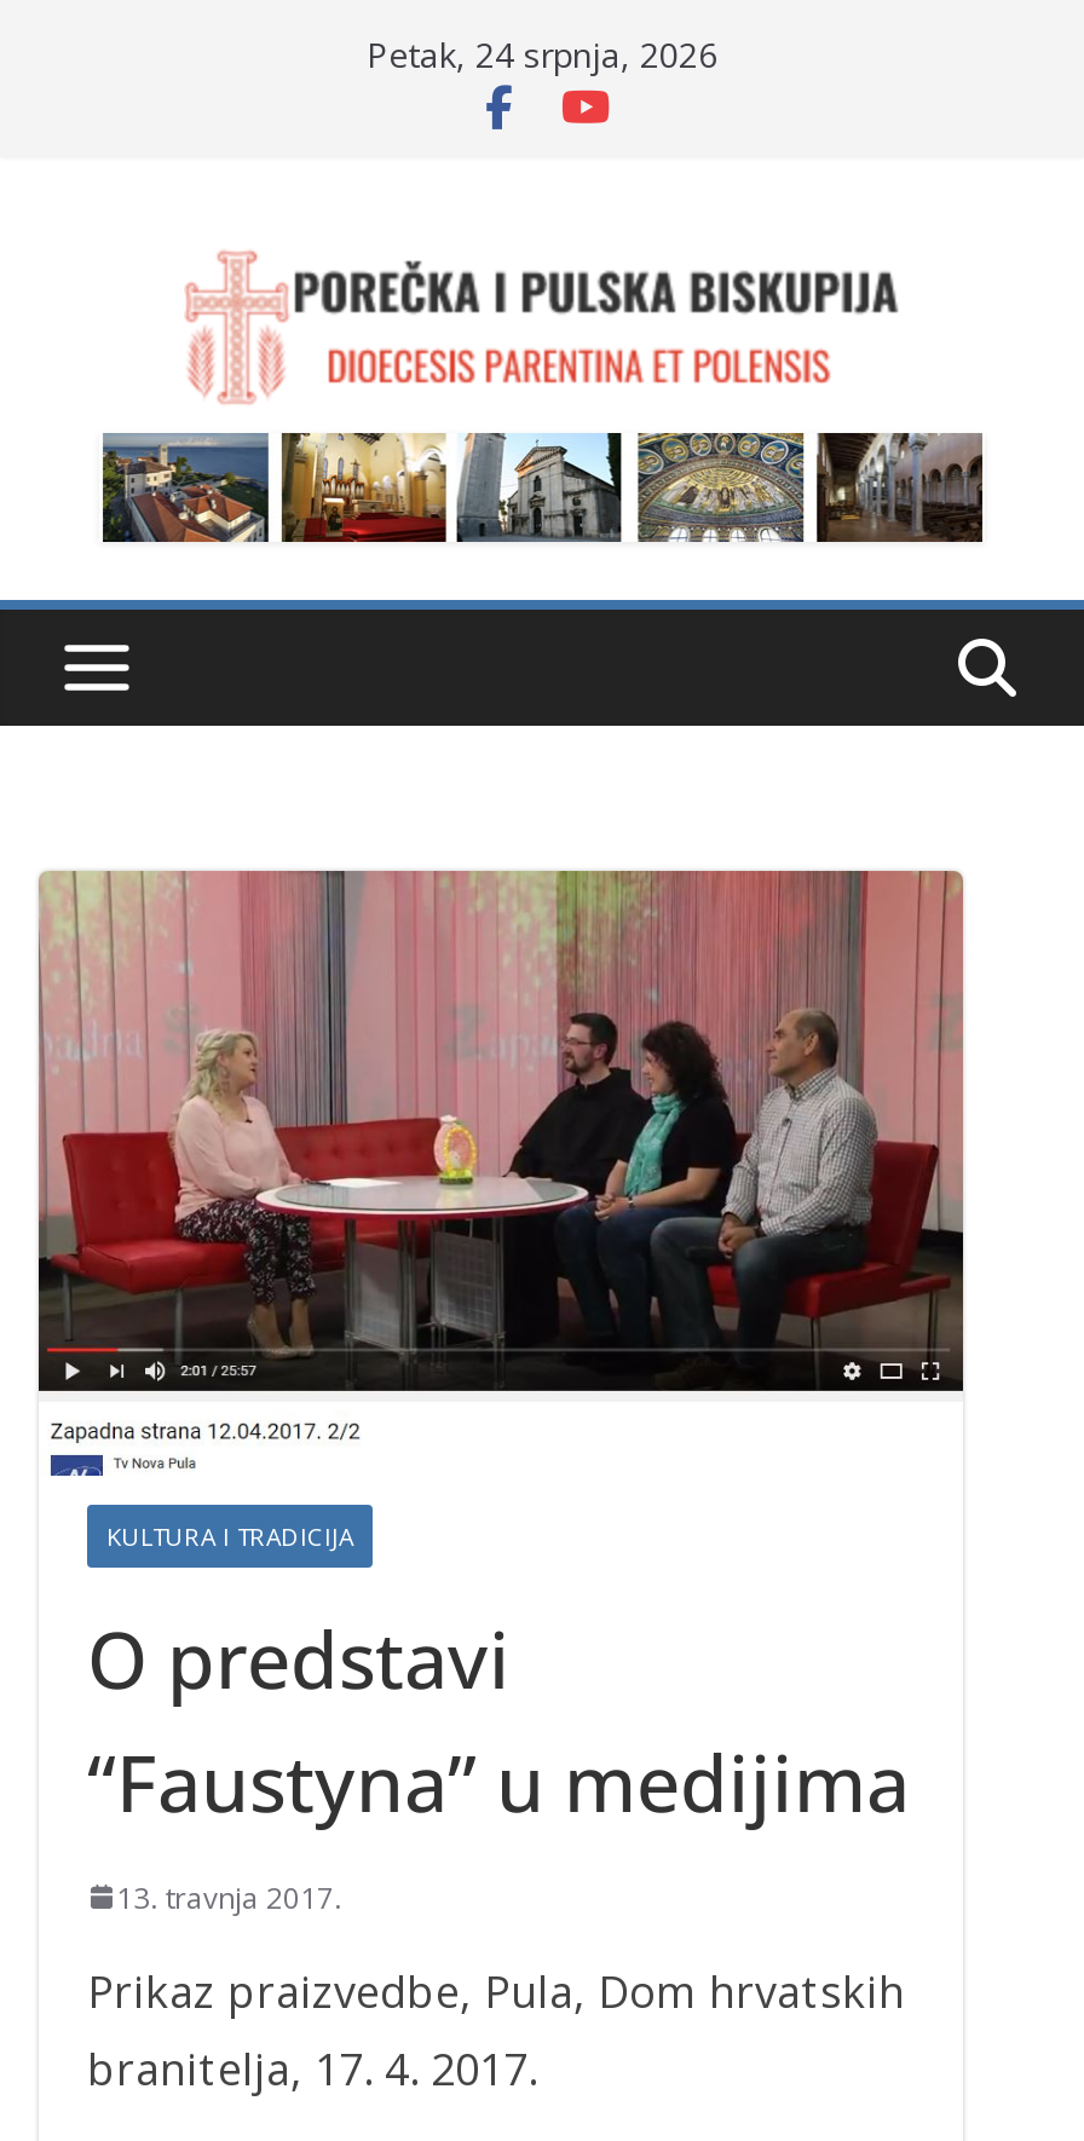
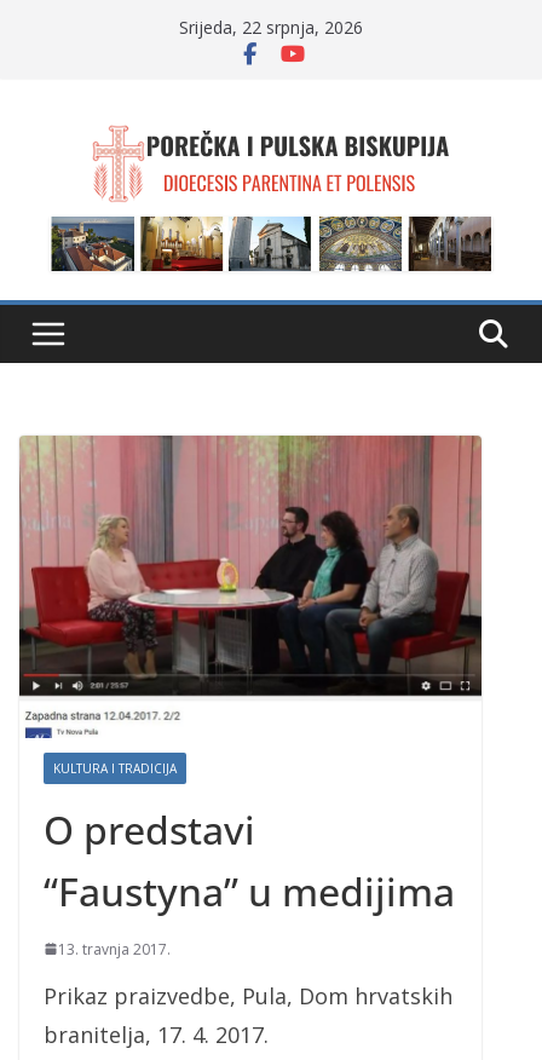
- Petak, 24 srpnja, 2026
+ Srijeda, 22 srpnja, 2026
